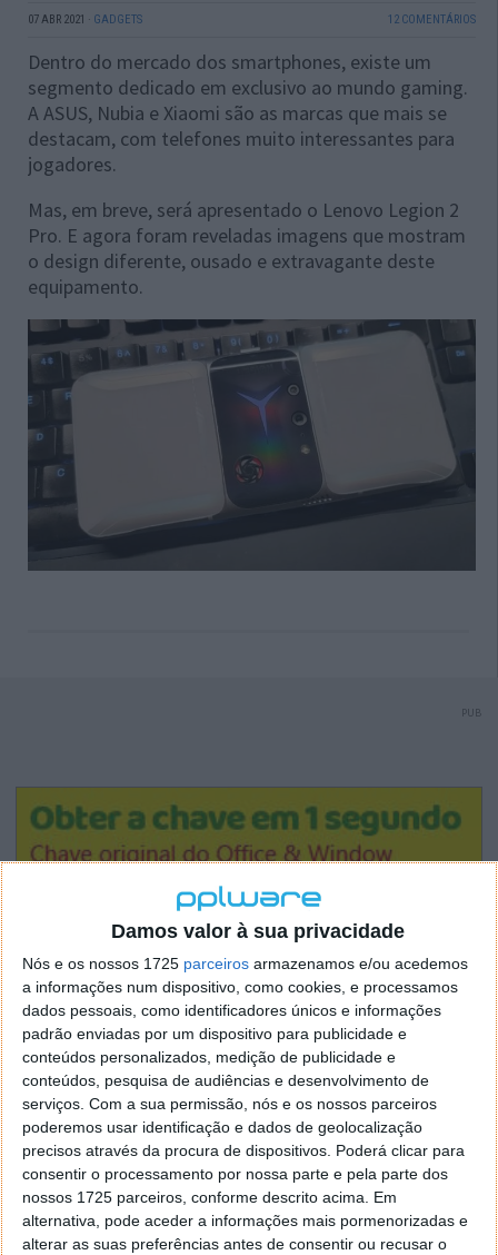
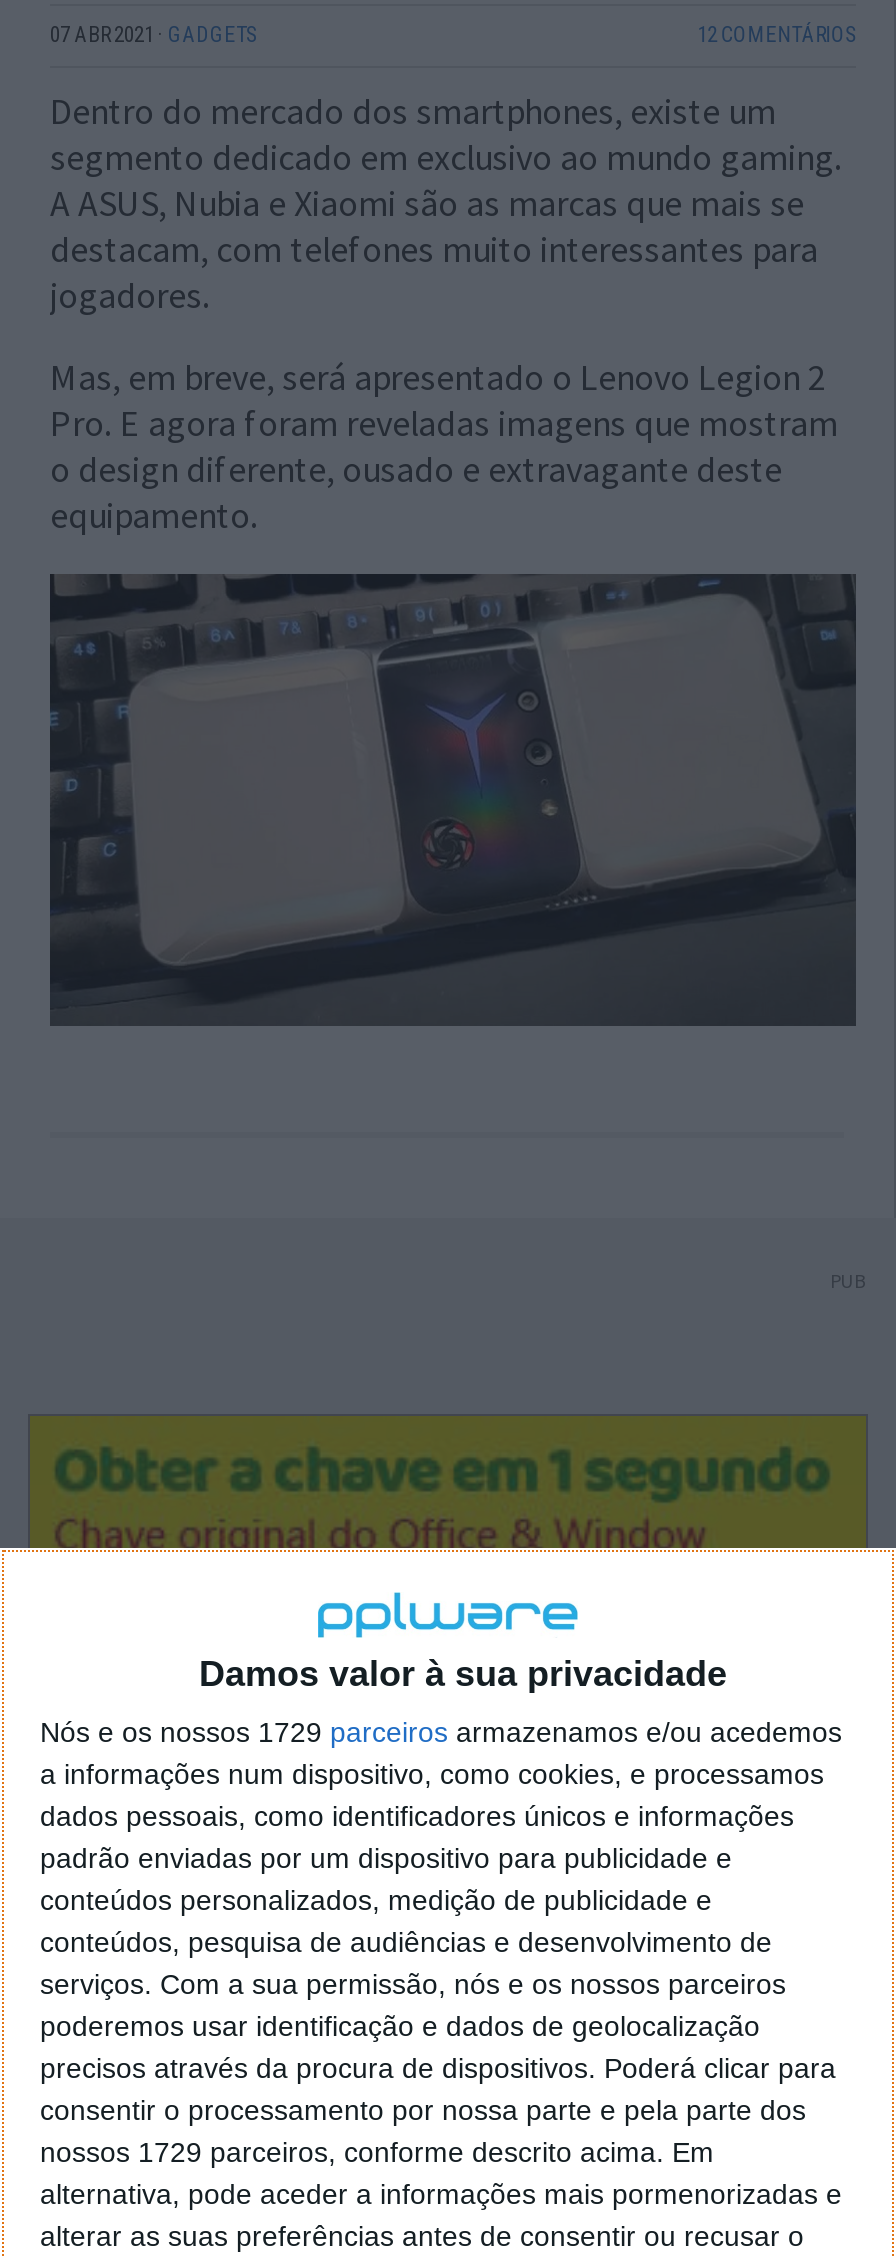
- Nós e os nossos 1725 parceiros armazenamos e/ou acedemos
+ Nós e os nossos 1729 parceiros armazenamos e/ou acedemos

- nossos 1725 parceiros, conforme descrito acima. Em
+ nossos 1729 parceiros, conforme descrito acima. Em
